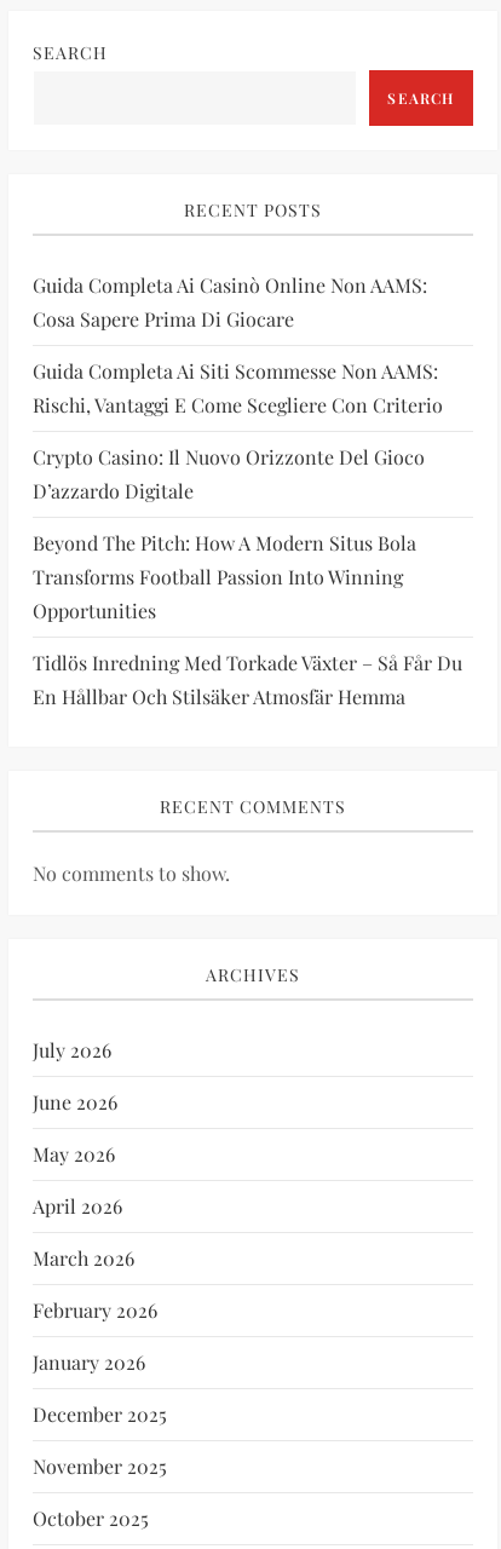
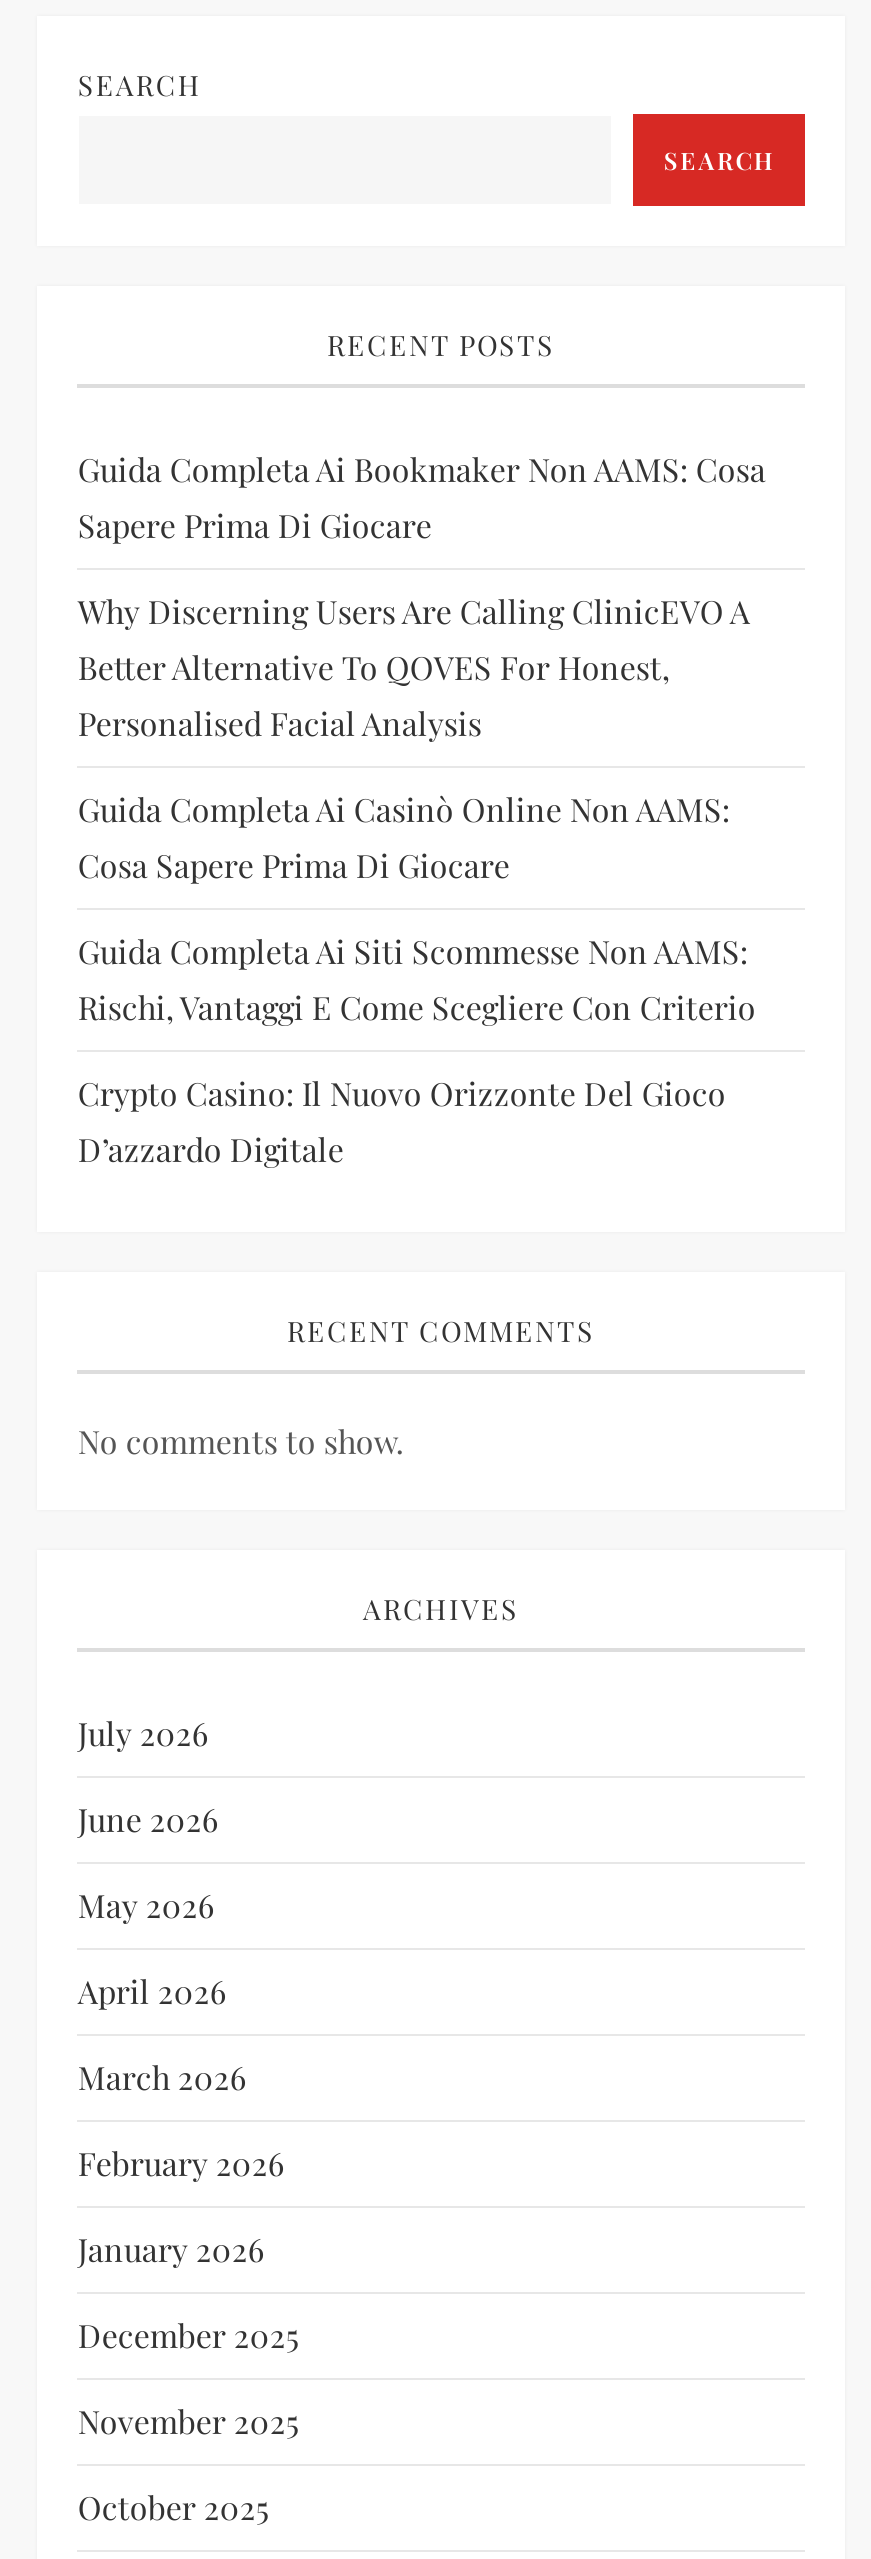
+ Guida Completa Ai Bookmaker Non AAMS: Cosa
+ Sapere Prima Di Giocare
+ Why Discerning Users Are Calling ClinicEVO A
+ Better Alternative To QOVES For Honest,
+ Personalised Facial Analysis

moved down: Guida Completa Ai Casinò Online Non AAMS: | Cosa Sapere Prima Di Giocare | Guida Completa Ai Siti Scommesse Non AAMS: | Rischi, Vantaggi E Come Scegliere Con Criterio | Crypto Casino: Il Nuovo Orizzonte Del Gioco | D’azzardo Digitale

- Beyond The Pitch: How A Modern Situs Bola
- Transforms Football Passion Into Winning
- Opportunities
- Tidlös Inredning Med Torkade Växter – Så Får Du
- En Hållbar Och Stilsäker Atmosfär Hemma
